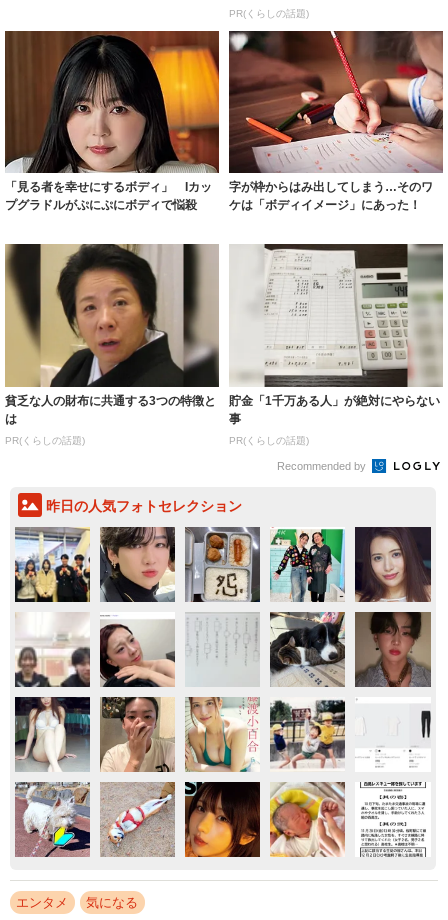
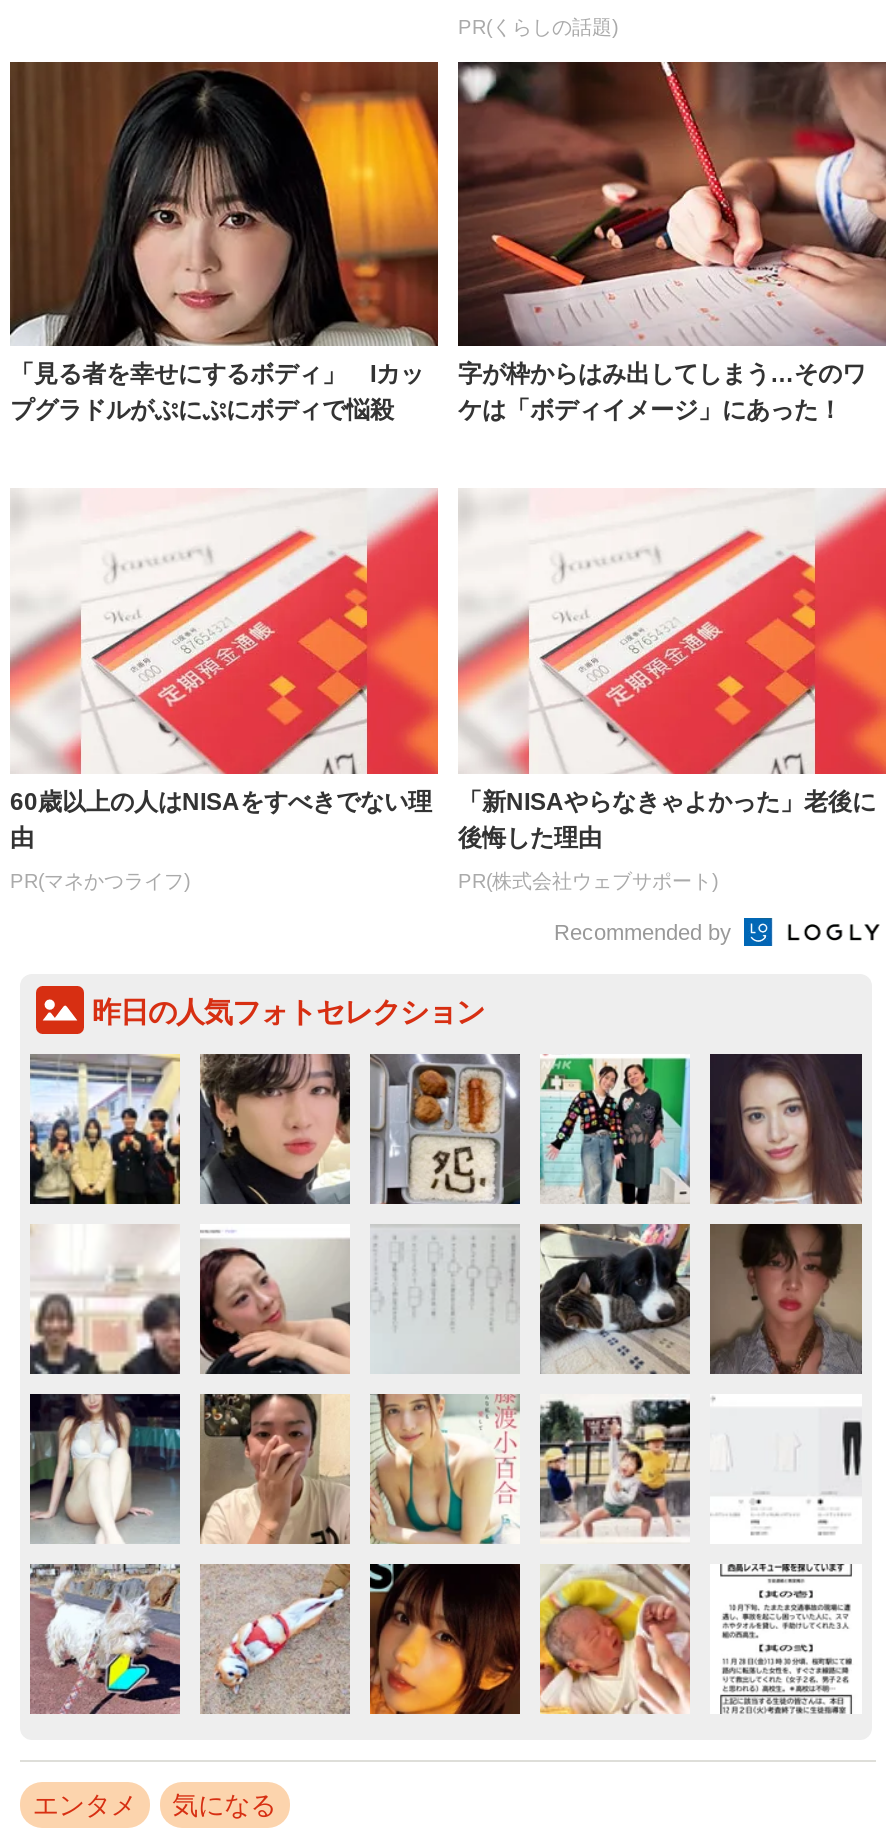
- [image]
- 貧乏な人の財布に共通する3つの特徴と
- は
+ [image]
+ 60歳以上の人はNISAをすべきでない理
+ 由

- [image]
- 貯金「1千万ある人」が絶対にやらない
- 事
+ [image]
+ 「新NISAやらなきゃよかった」老後に
+ 後悔した理由

- PR(くらしの話題)
+ PR(マネかつライフ)

- PR(くらしの話題)
+ PR(株式会社ウェブサポート)
